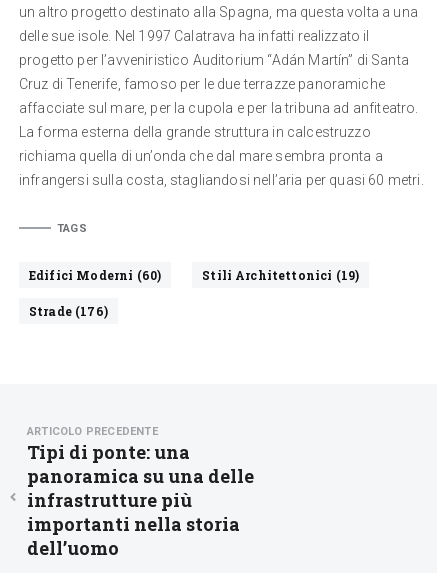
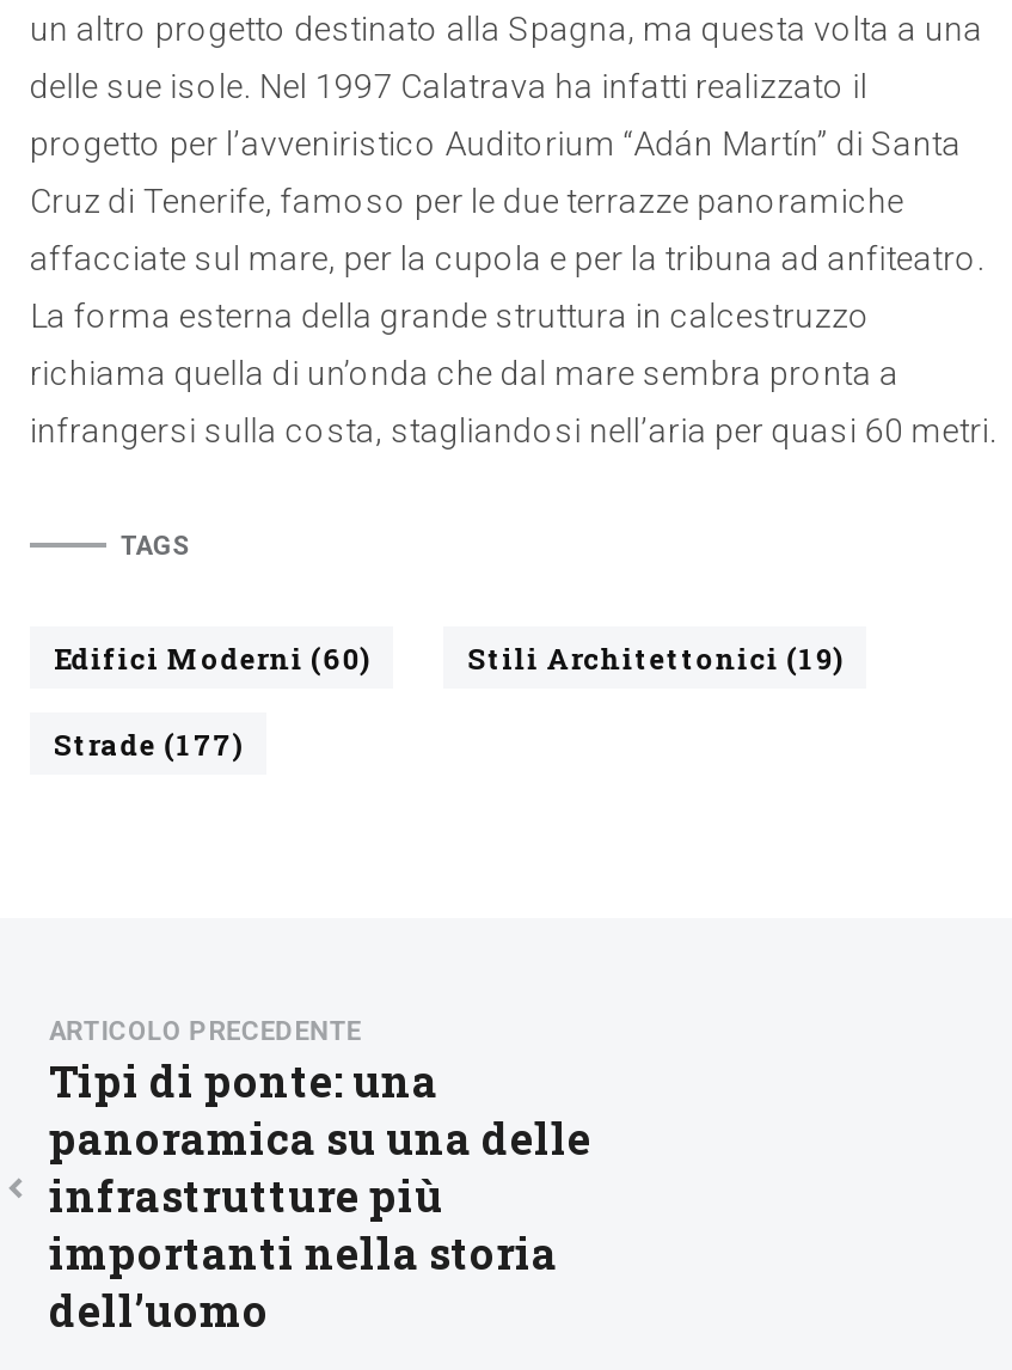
- Strade (176)
+ Strade (177)
